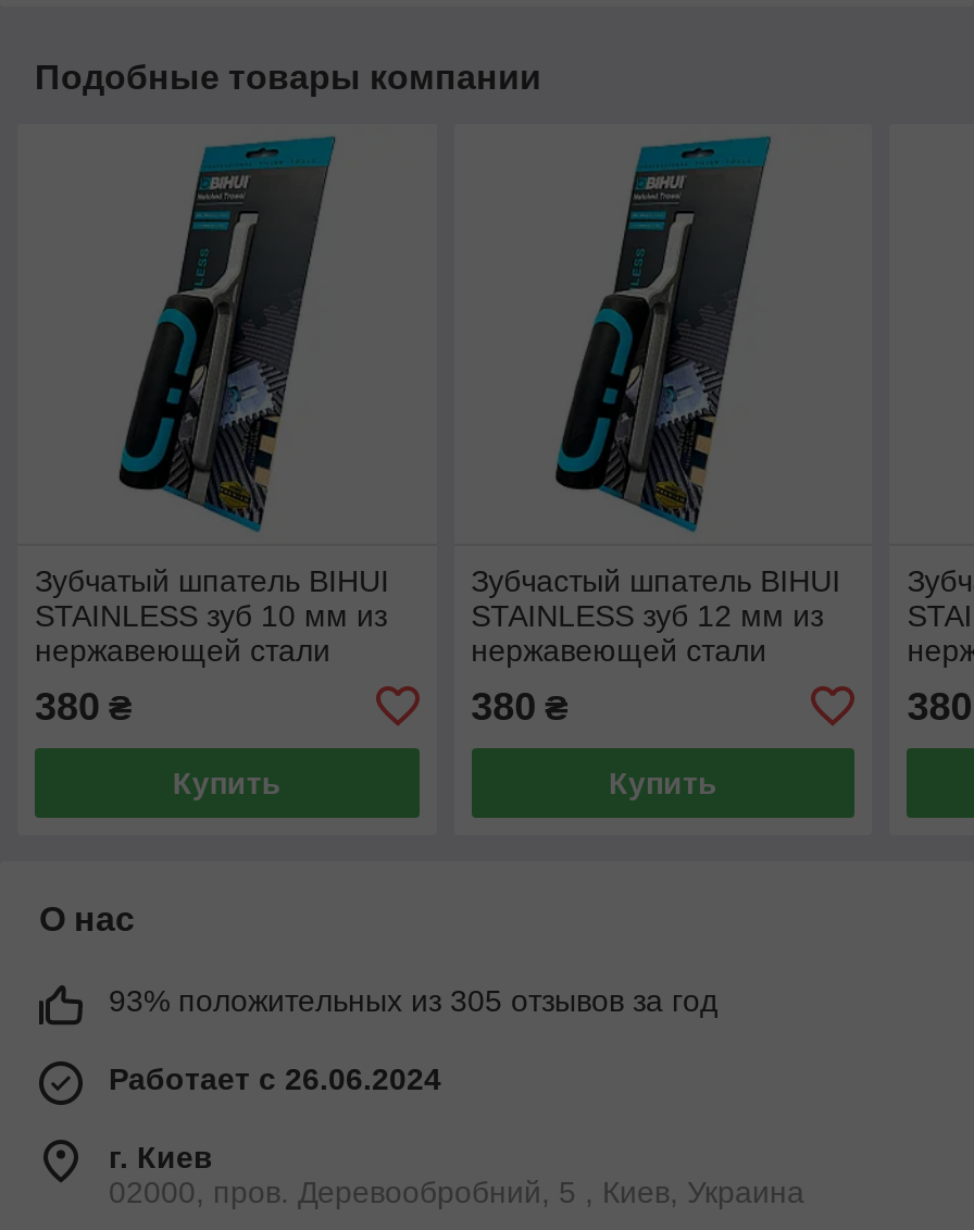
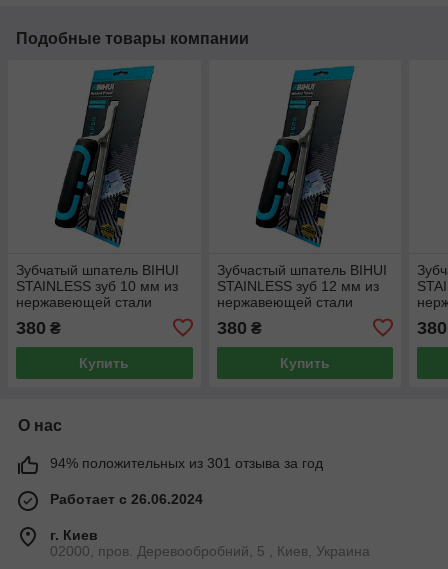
- 93% положительных из 305 отзывов за год
+ 94% положительных из 301 отзыва за год
